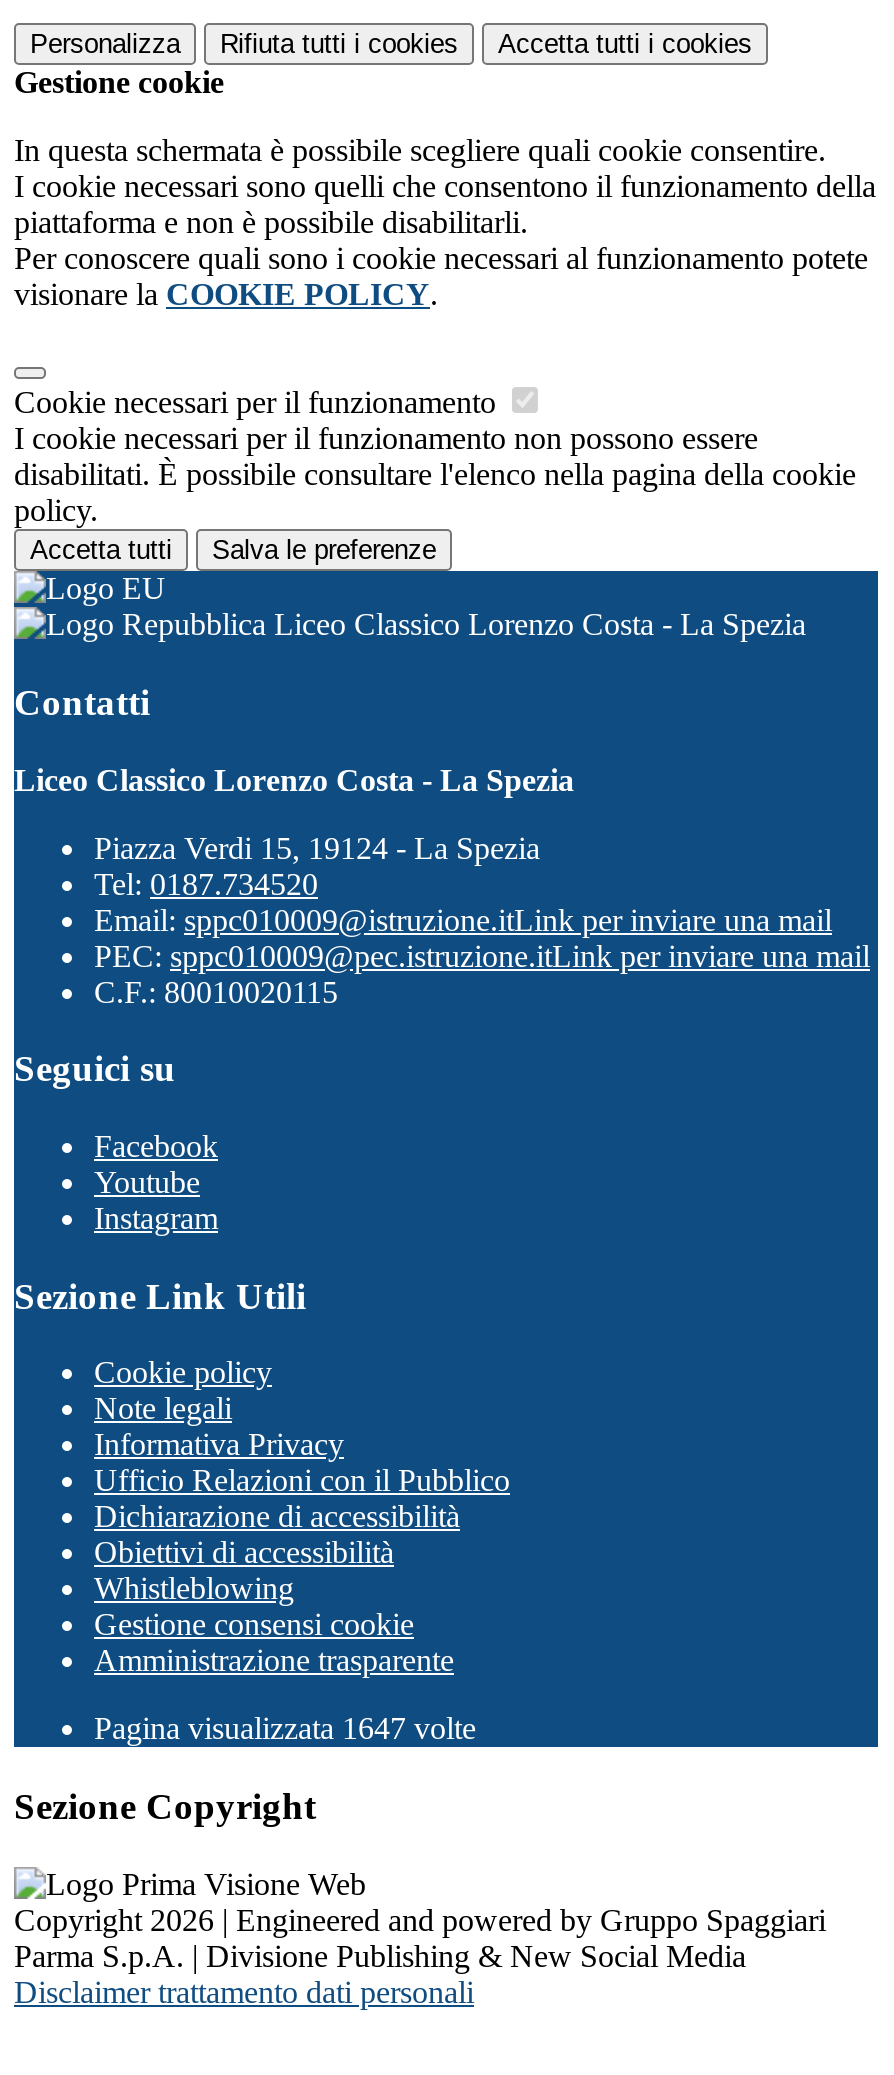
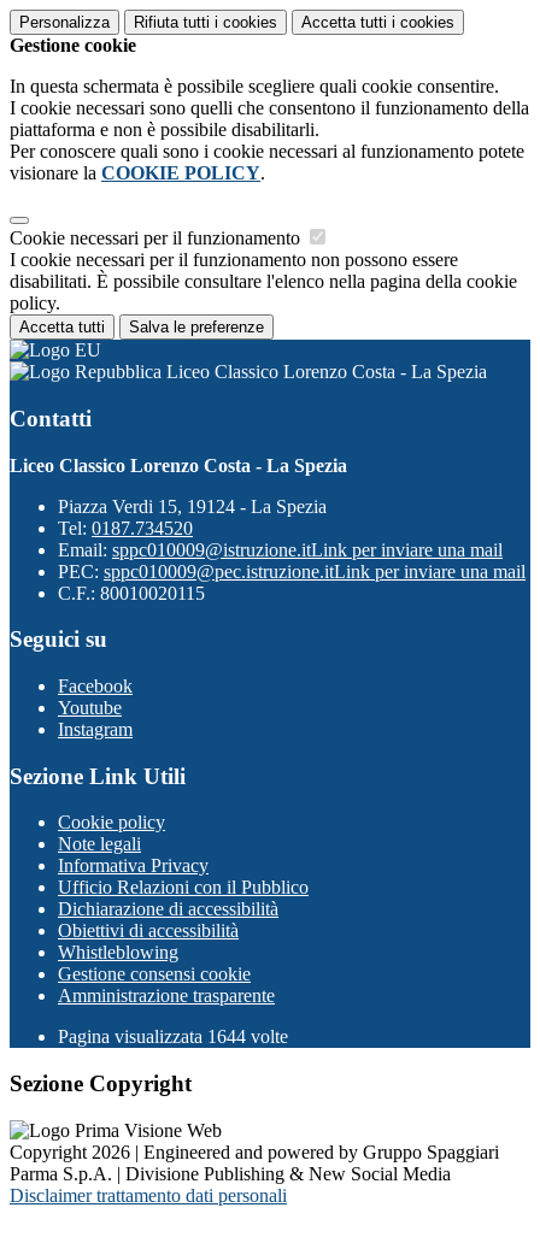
- Pagina visualizzata 1647 volte
+ Pagina visualizzata 1644 volte
